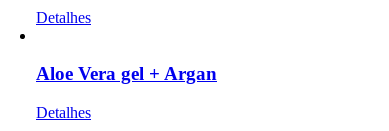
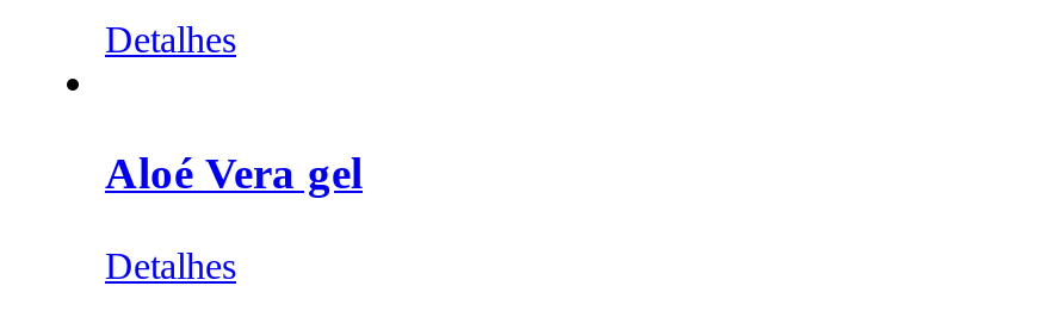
- Aloe Vera gel + Argan
+ Aloé Vera gel
